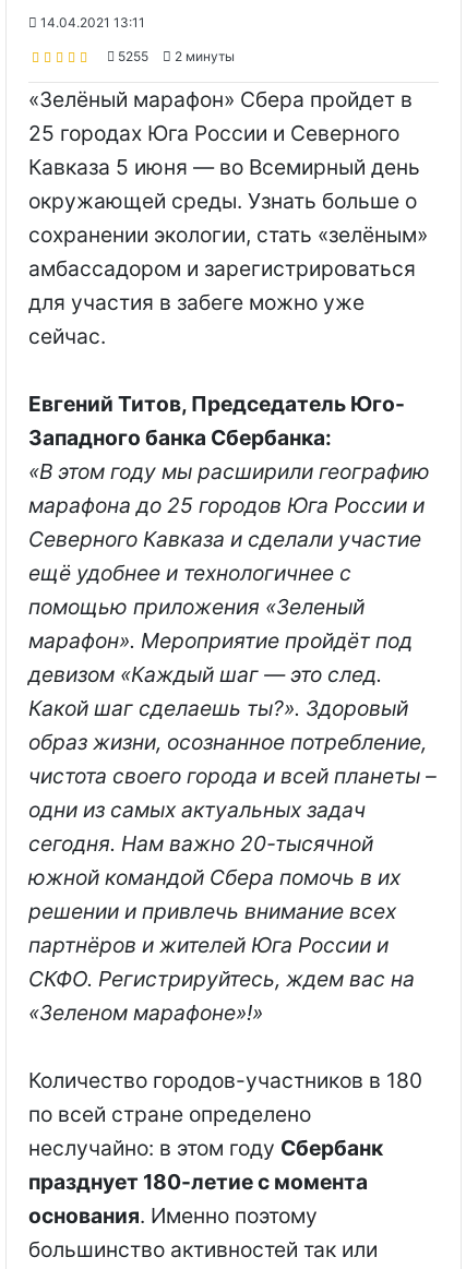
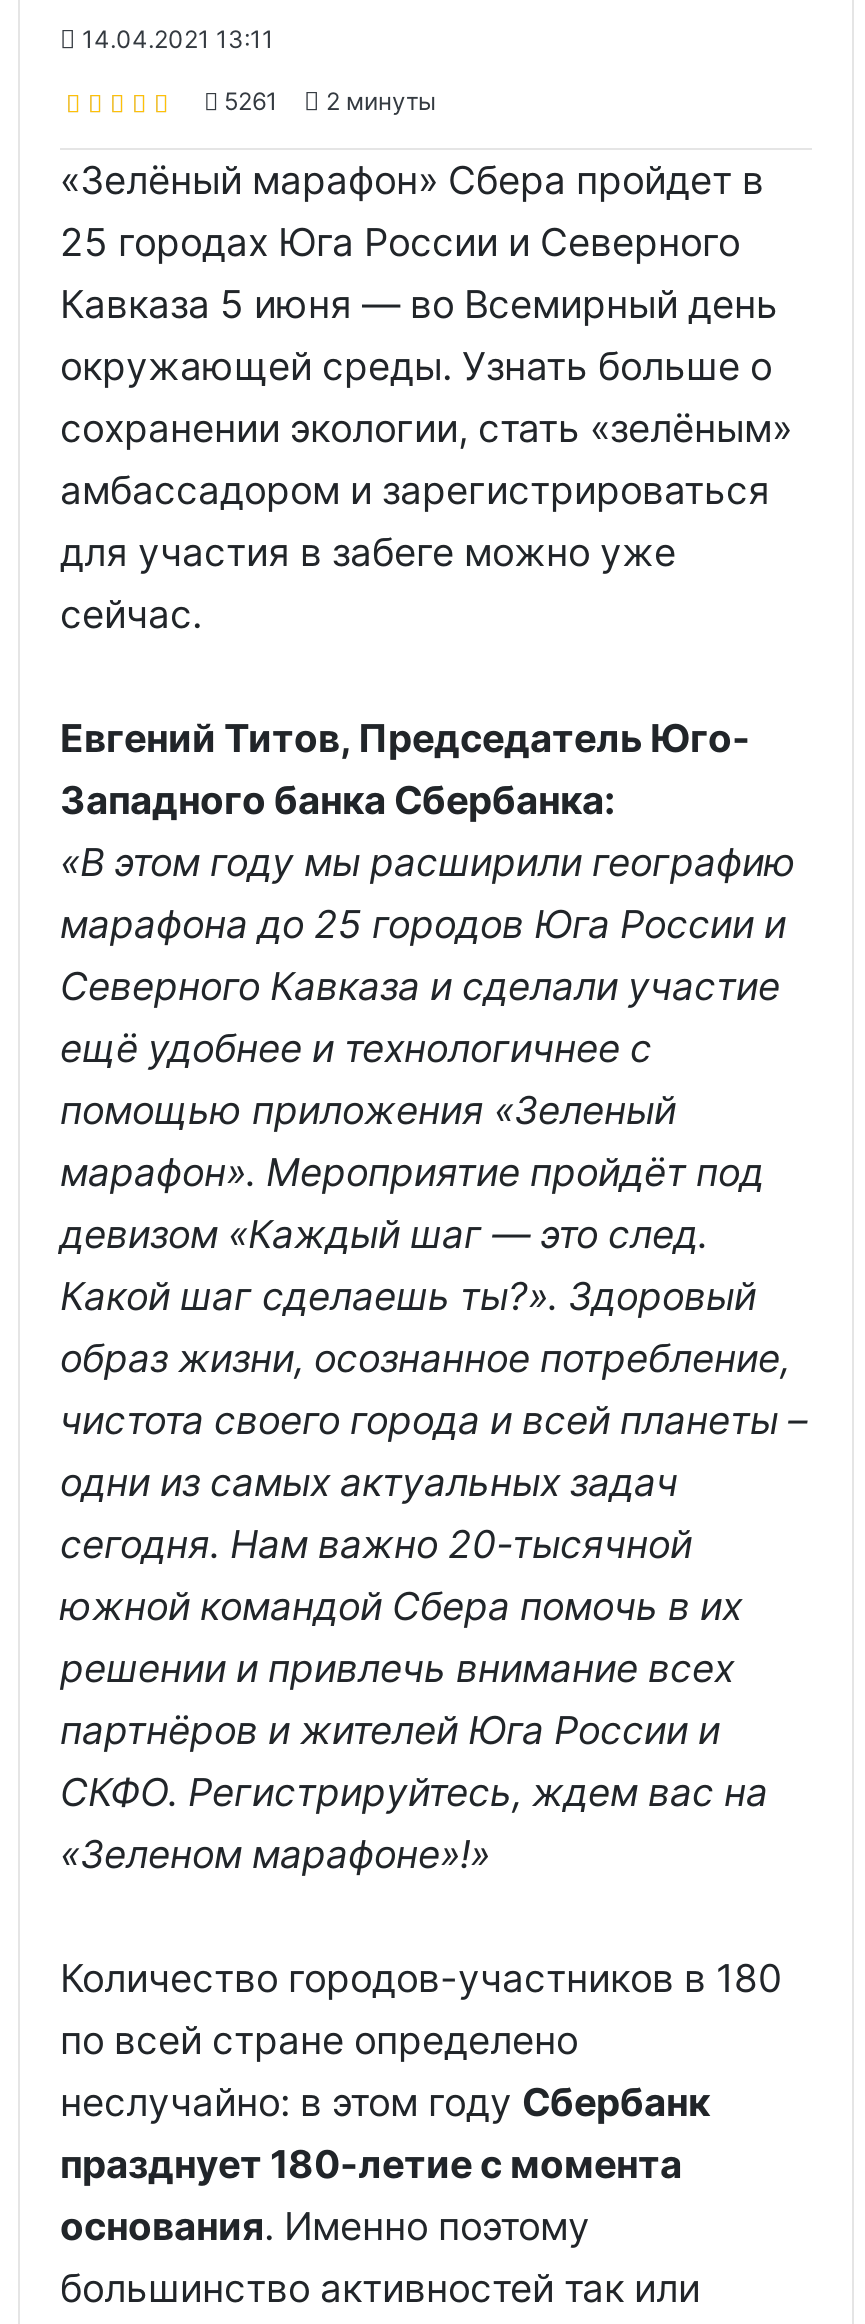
- 5255
+ 5261
